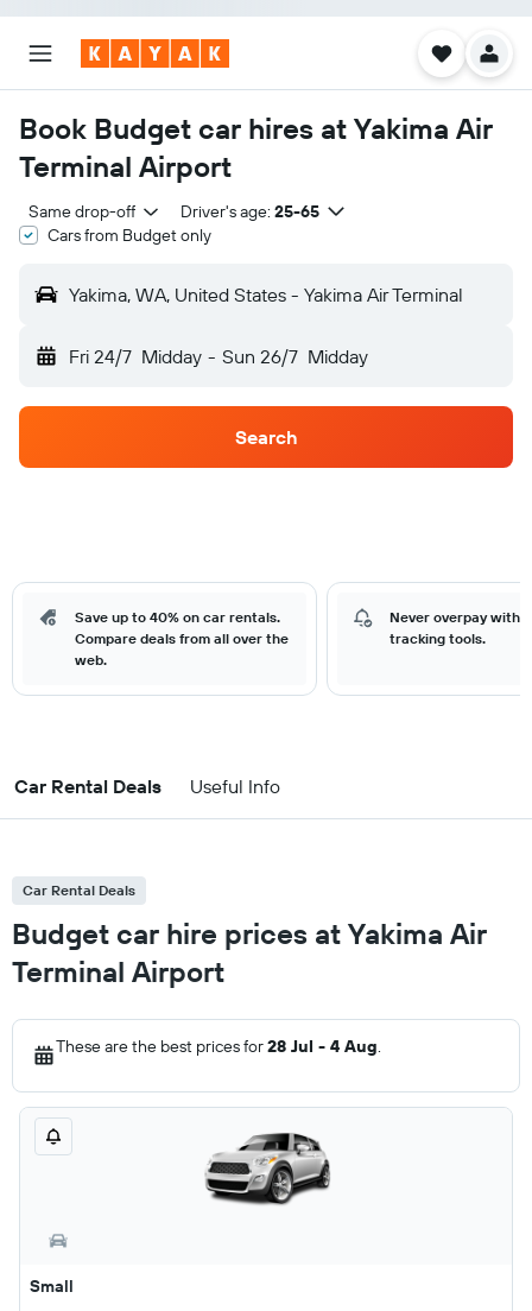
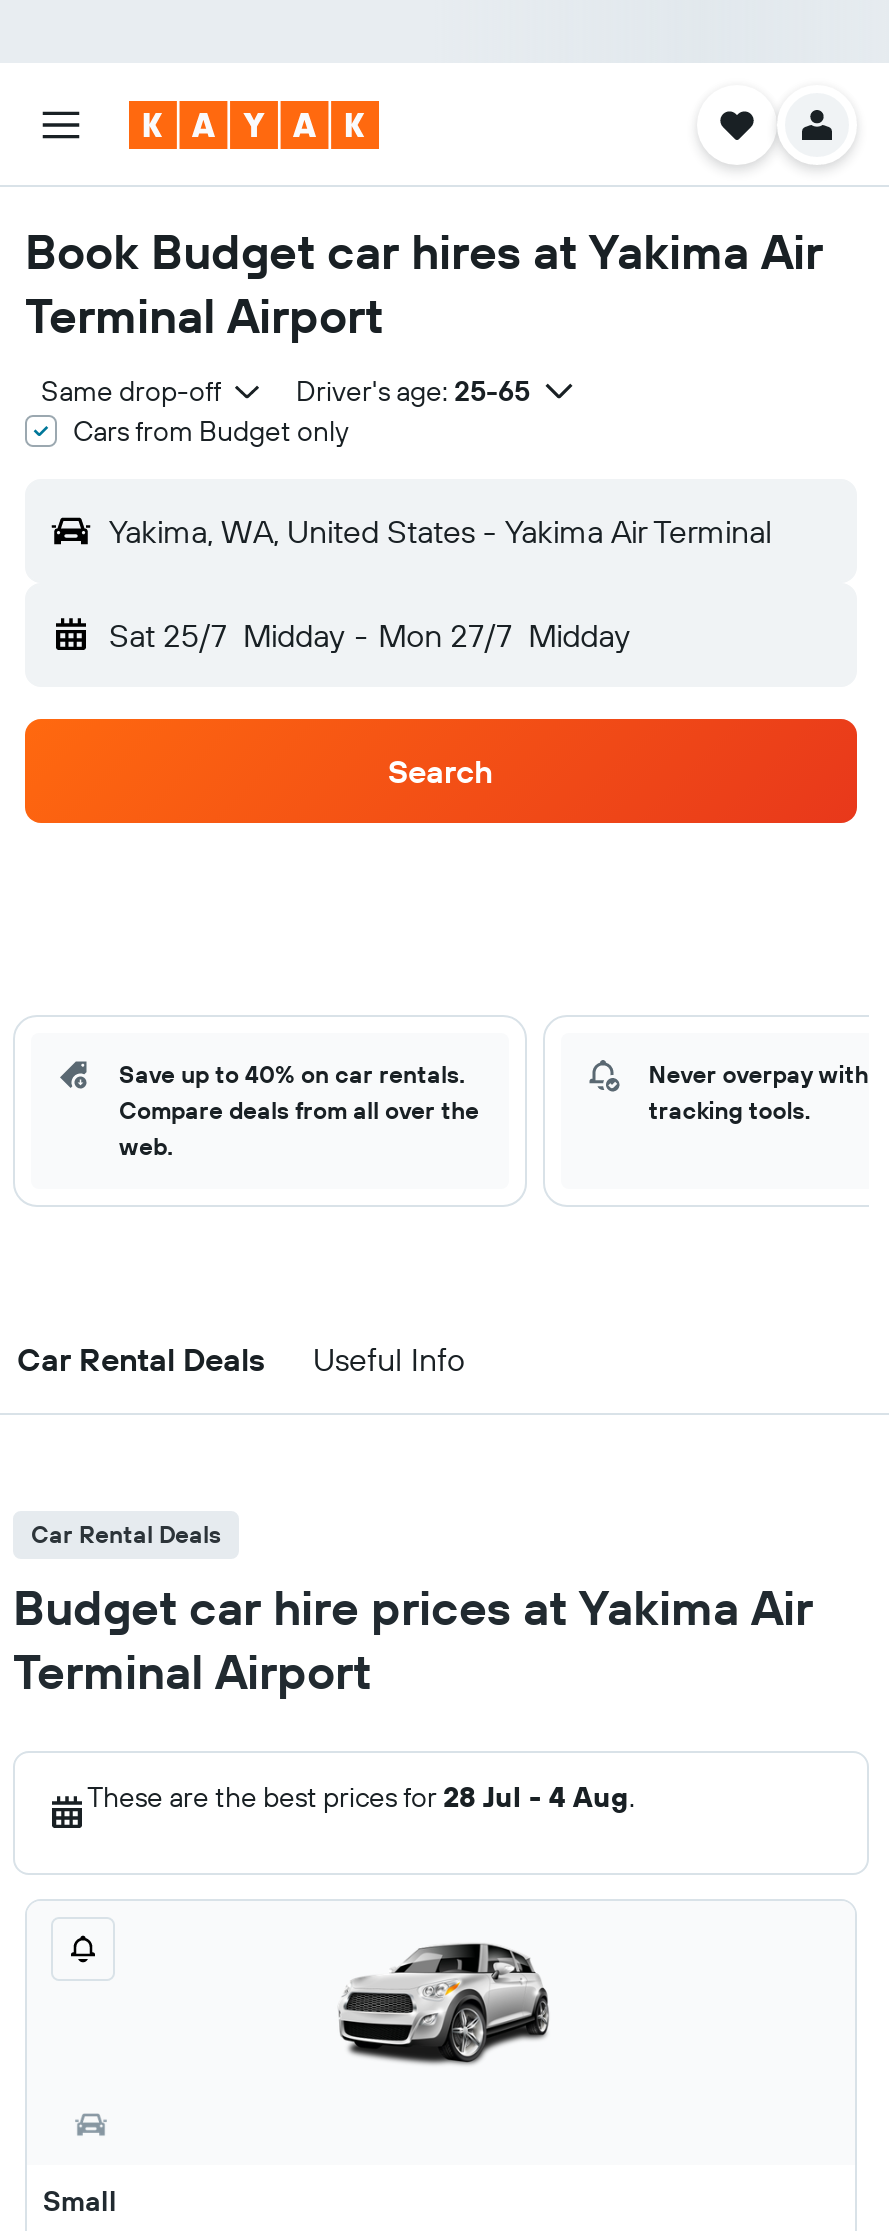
- Fri 24/7 Midday - Sun 26/7 Midday
+ Sat 25/7 Midday - Mon 27/7 Midday
